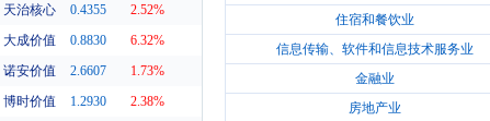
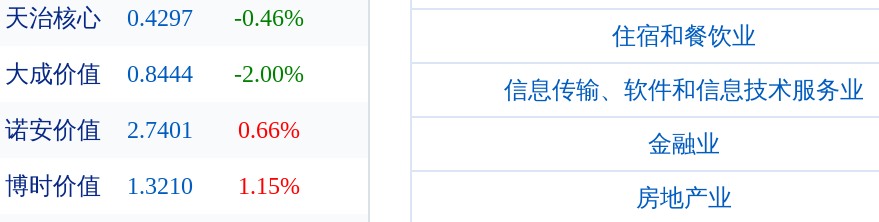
- 0.4355
+ 0.4297

- 2.52%
+ -0.46%

- 0.8830
+ 0.8444

- 6.32%
+ -2.00%

- 2.6607
+ 2.7401

- 1.73%
+ 0.66%

- 1.2930
+ 1.3210

- 2.38%
+ 1.15%
